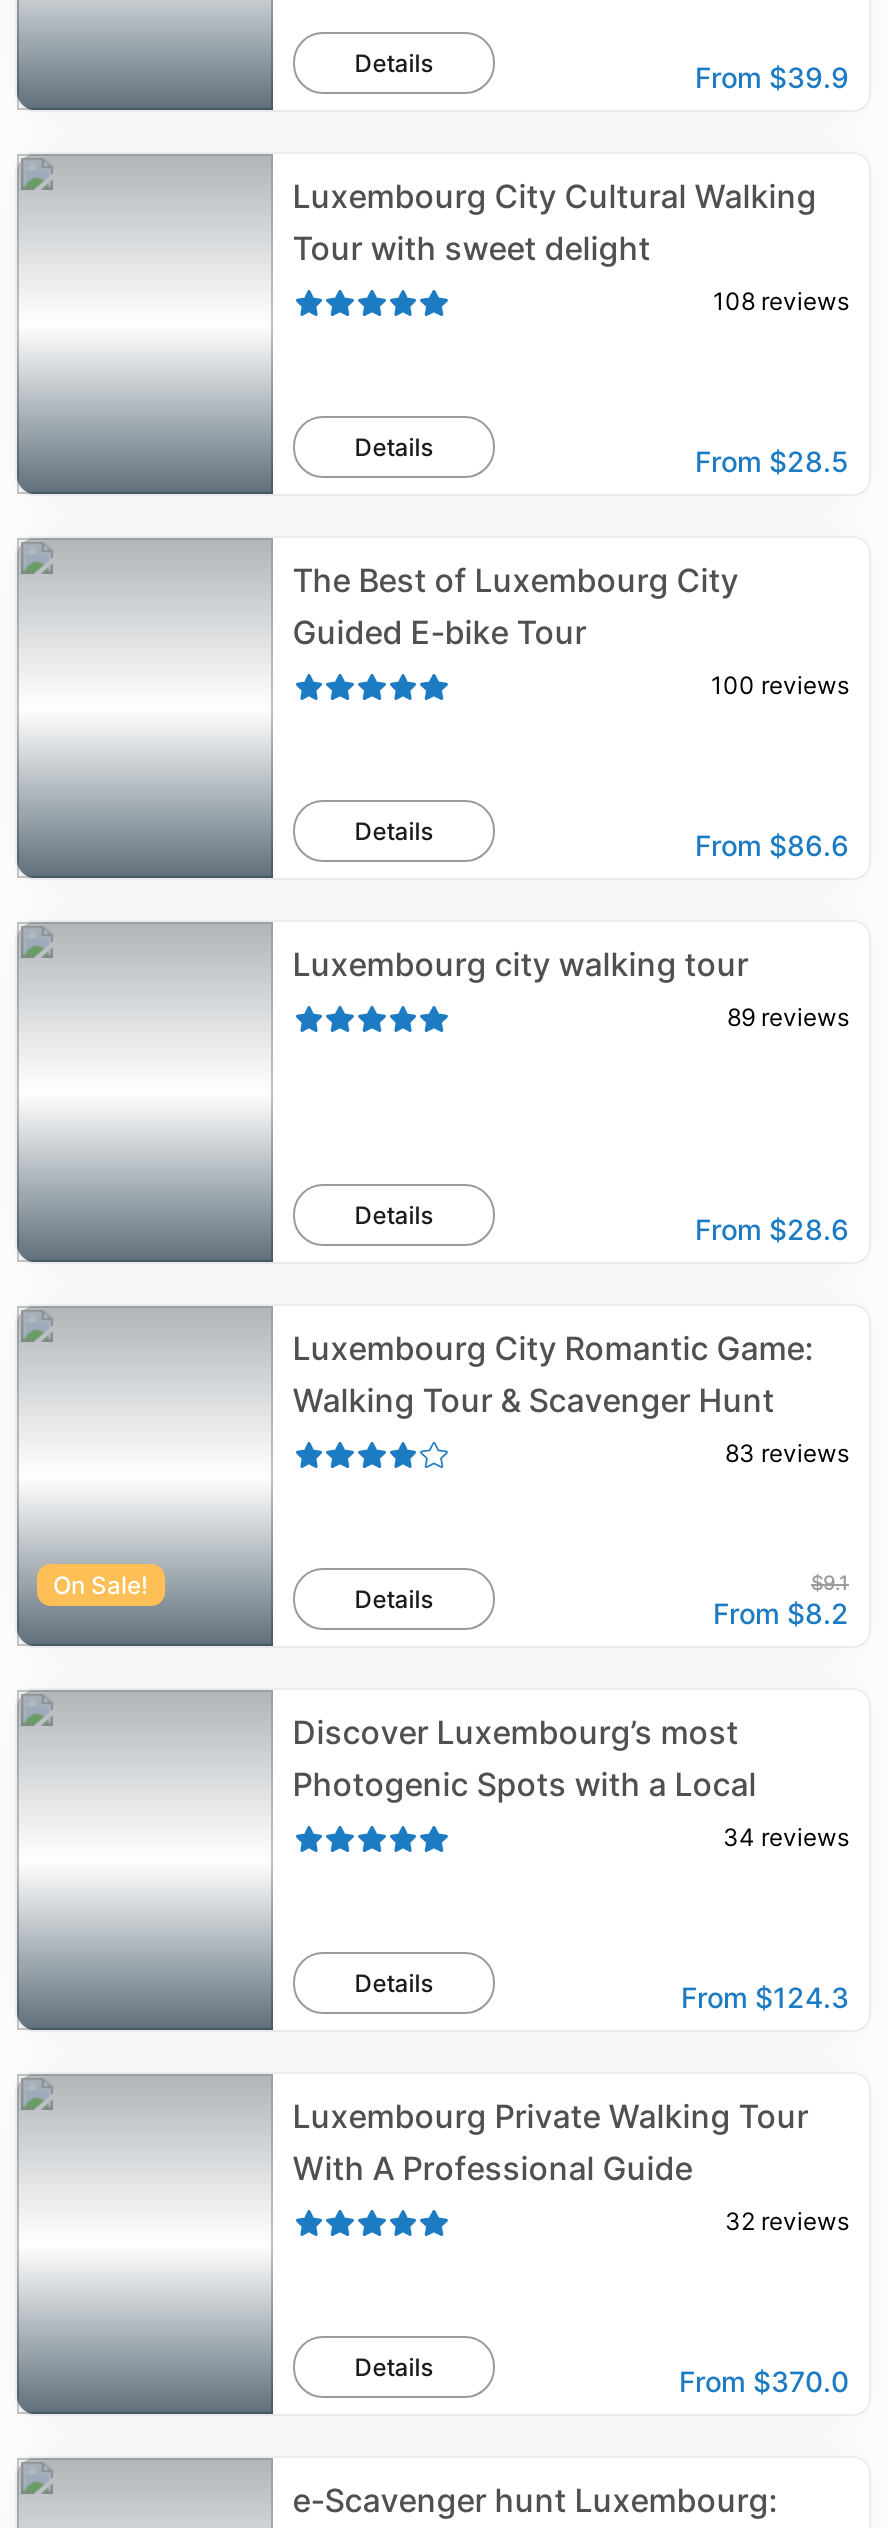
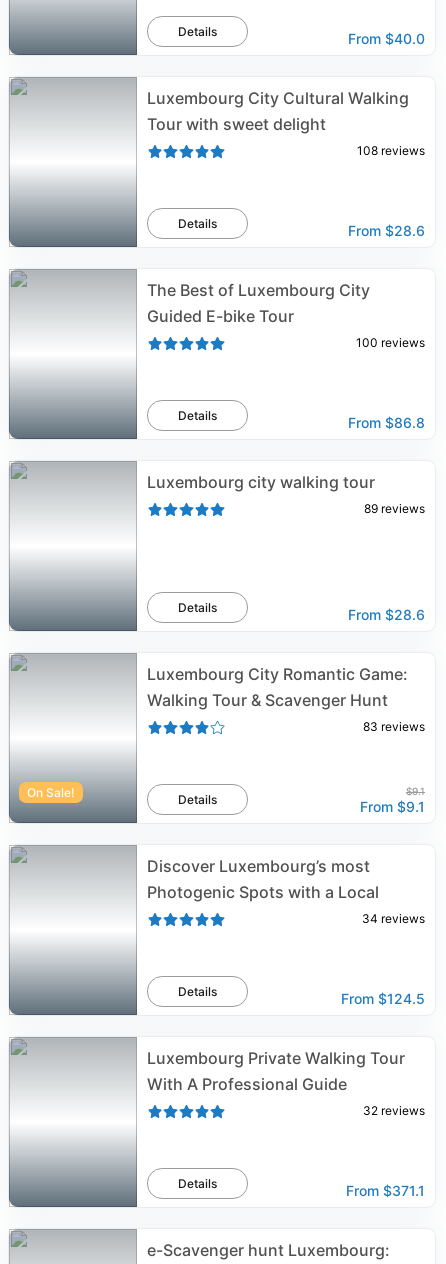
- From $39.9
+ From $40.0

- From $28.5
+ From $28.6

- From $86.6
+ From $86.8

- From $8.2
+ From $9.1

- From $124.3
+ From $124.5

- From $370.0
+ From $371.1
